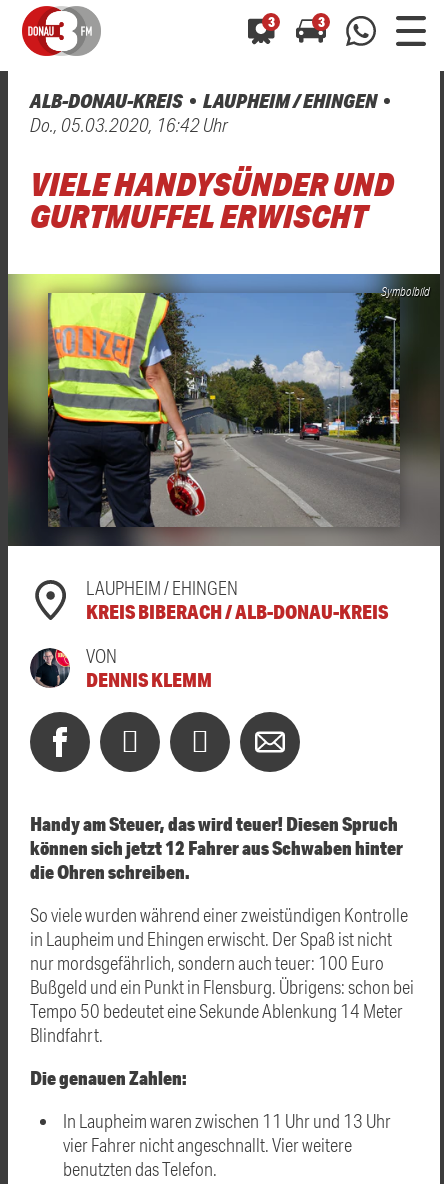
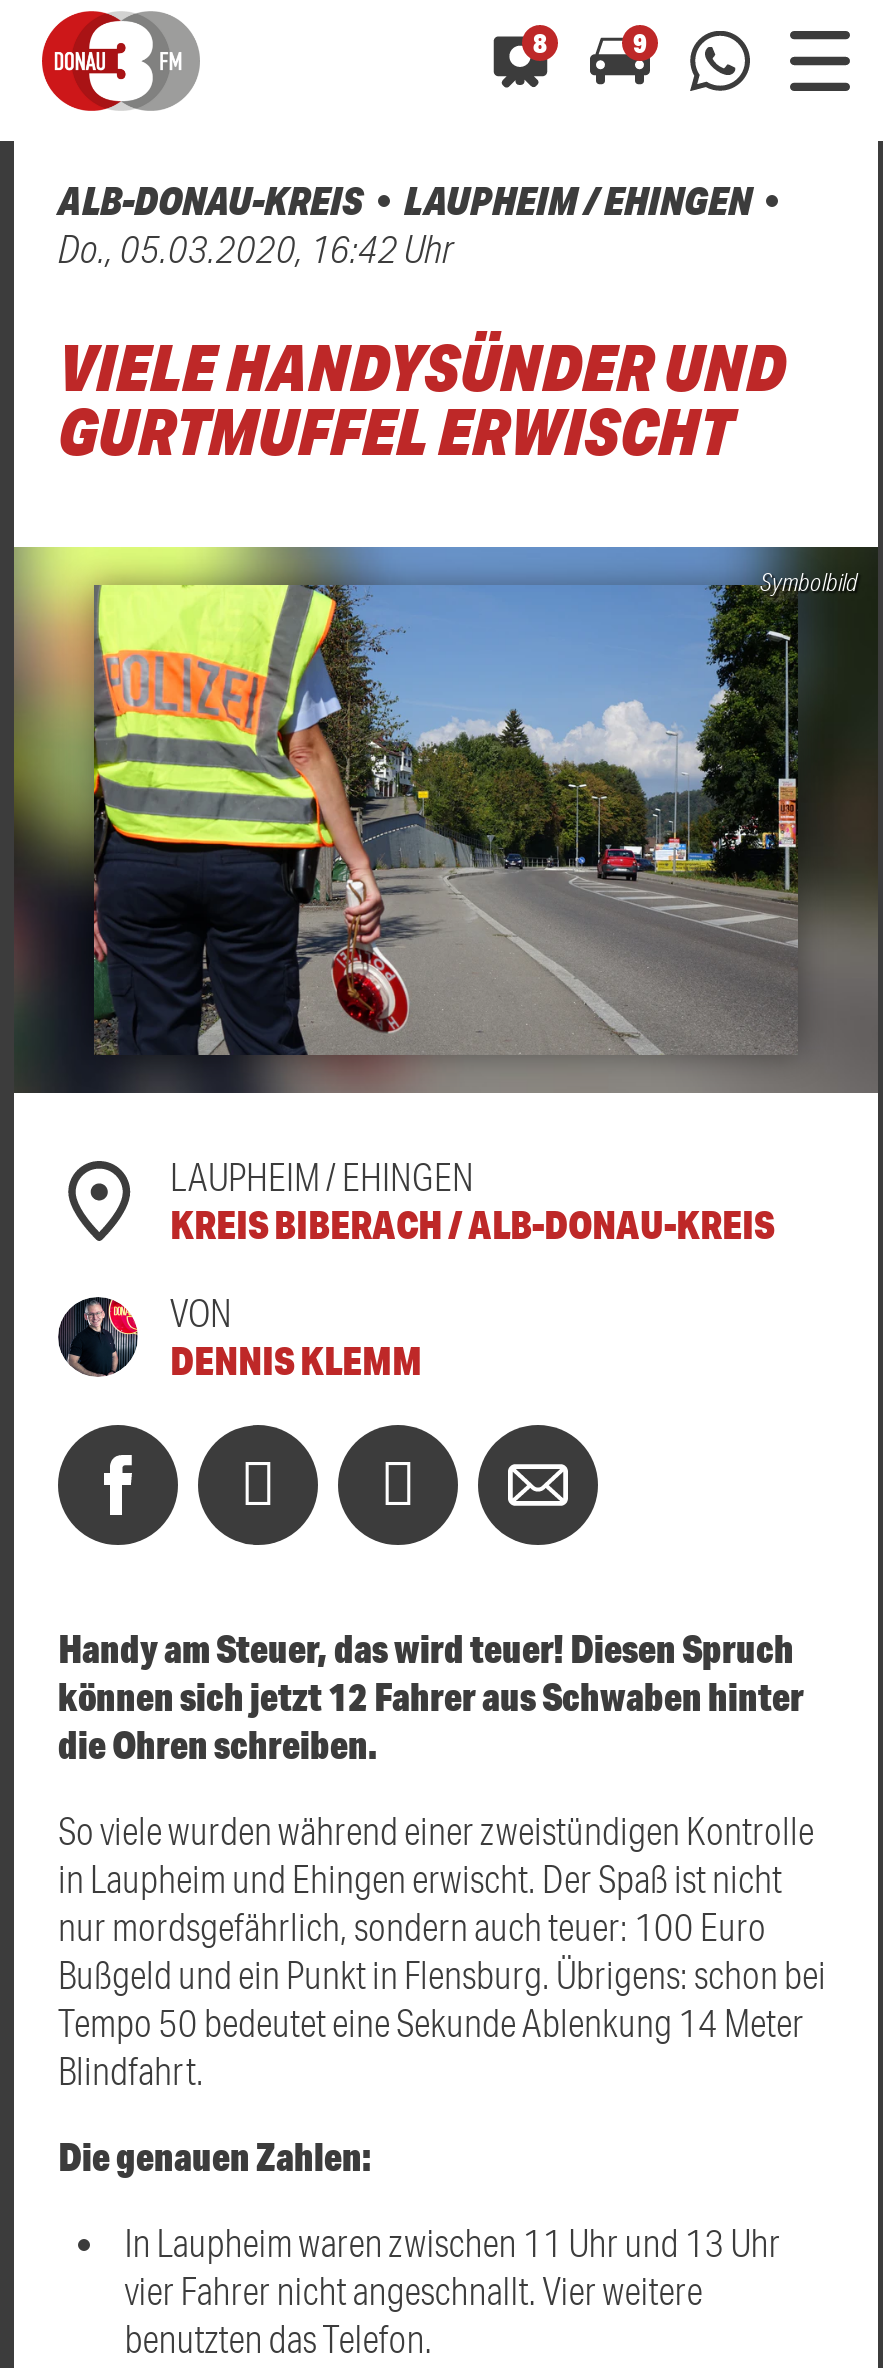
- 3
+ 8

- 3
+ 9
